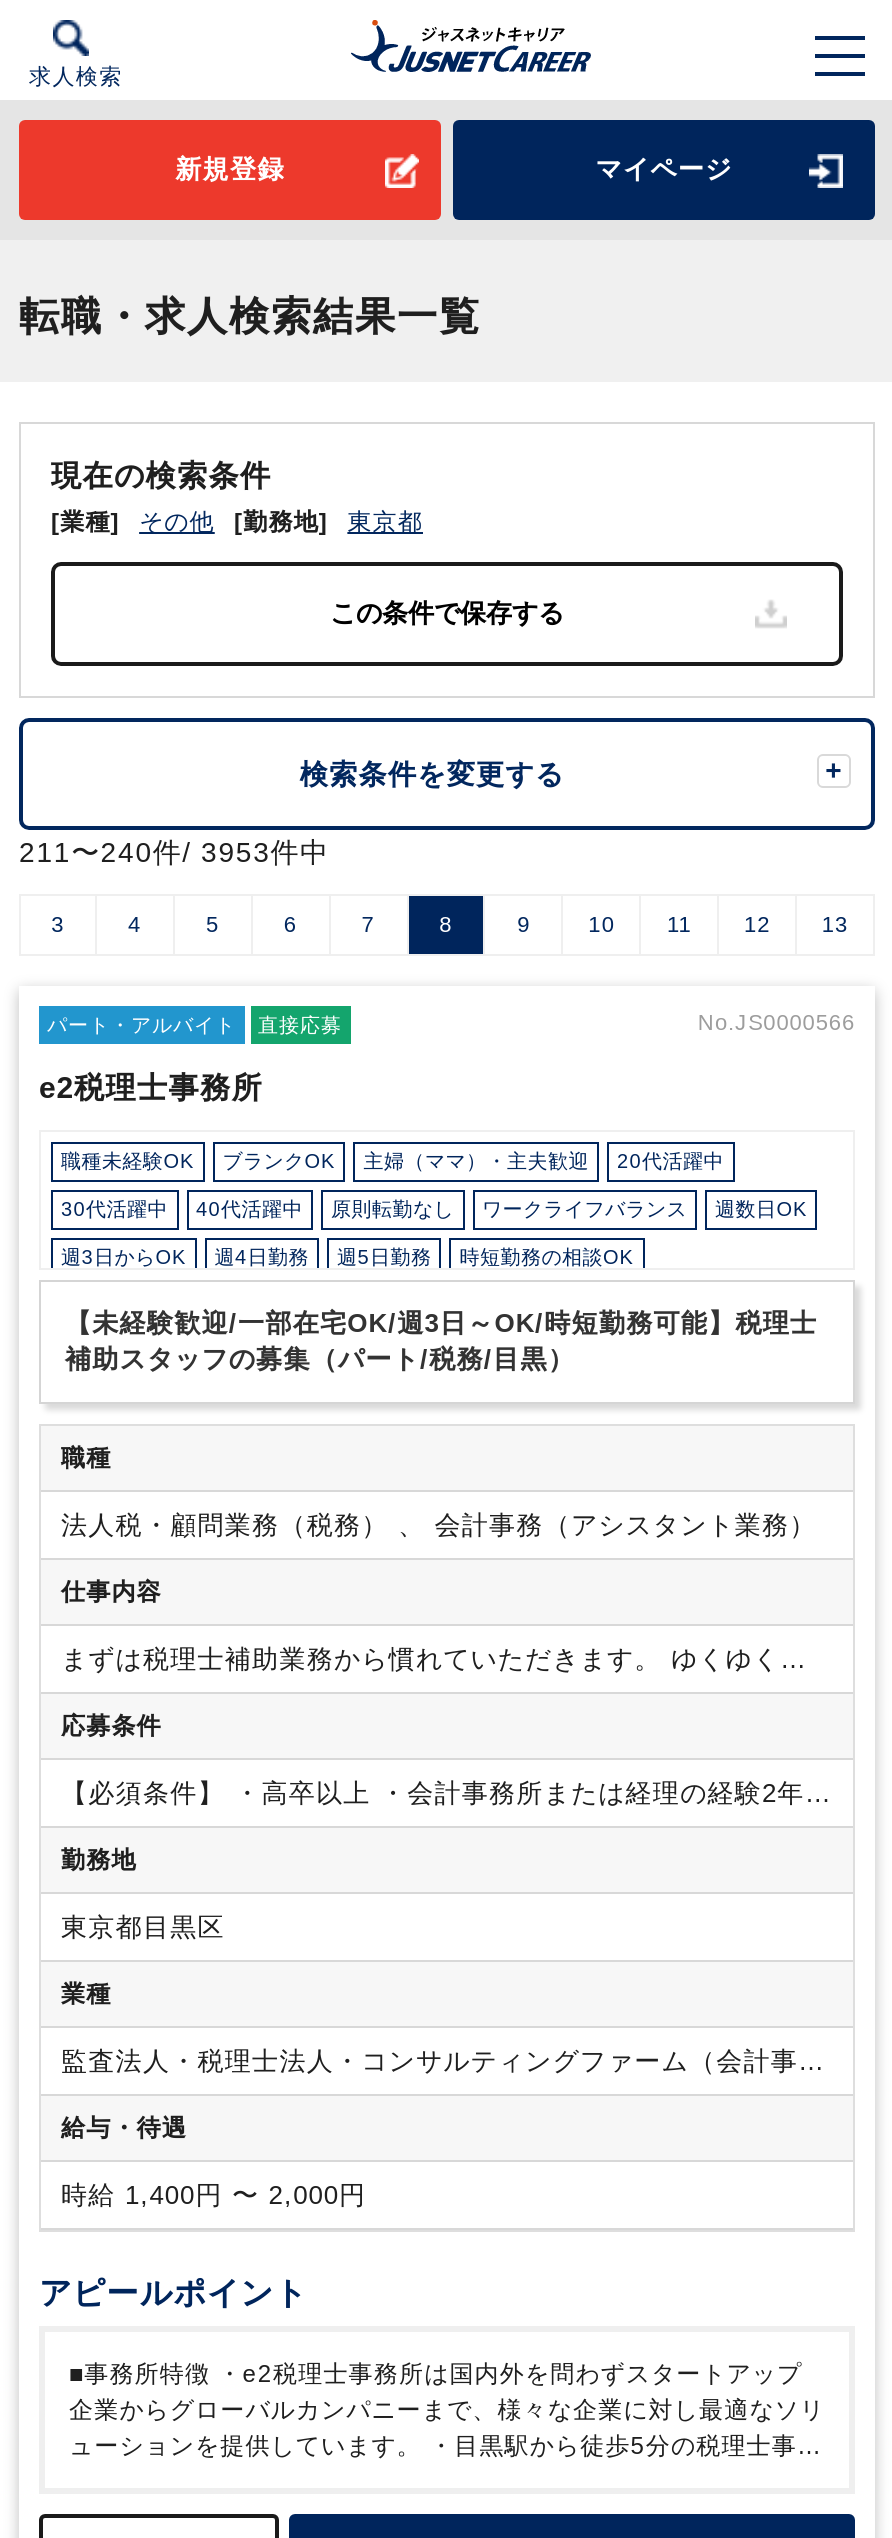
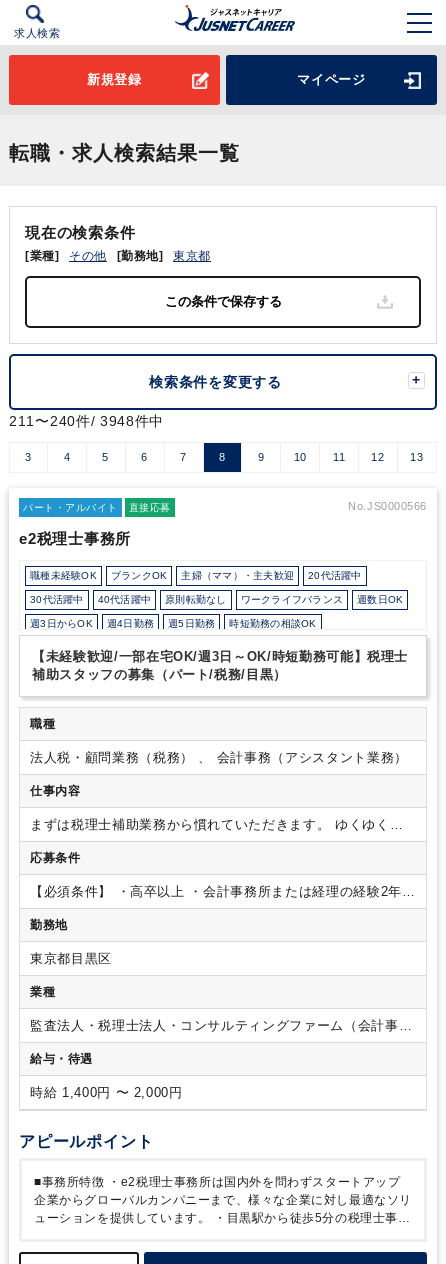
- 211〜240件/ 3953件中
+ 211〜240件/ 3948件中
